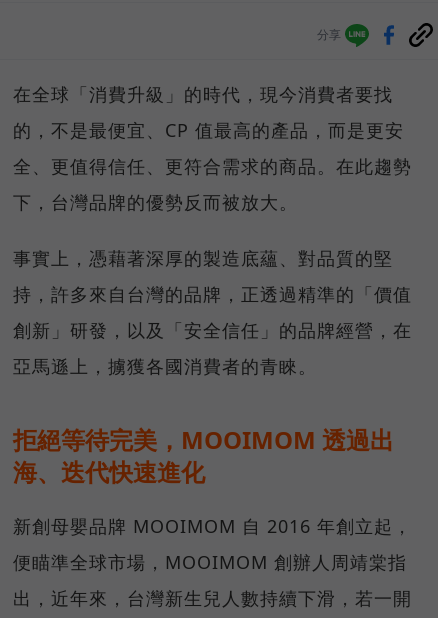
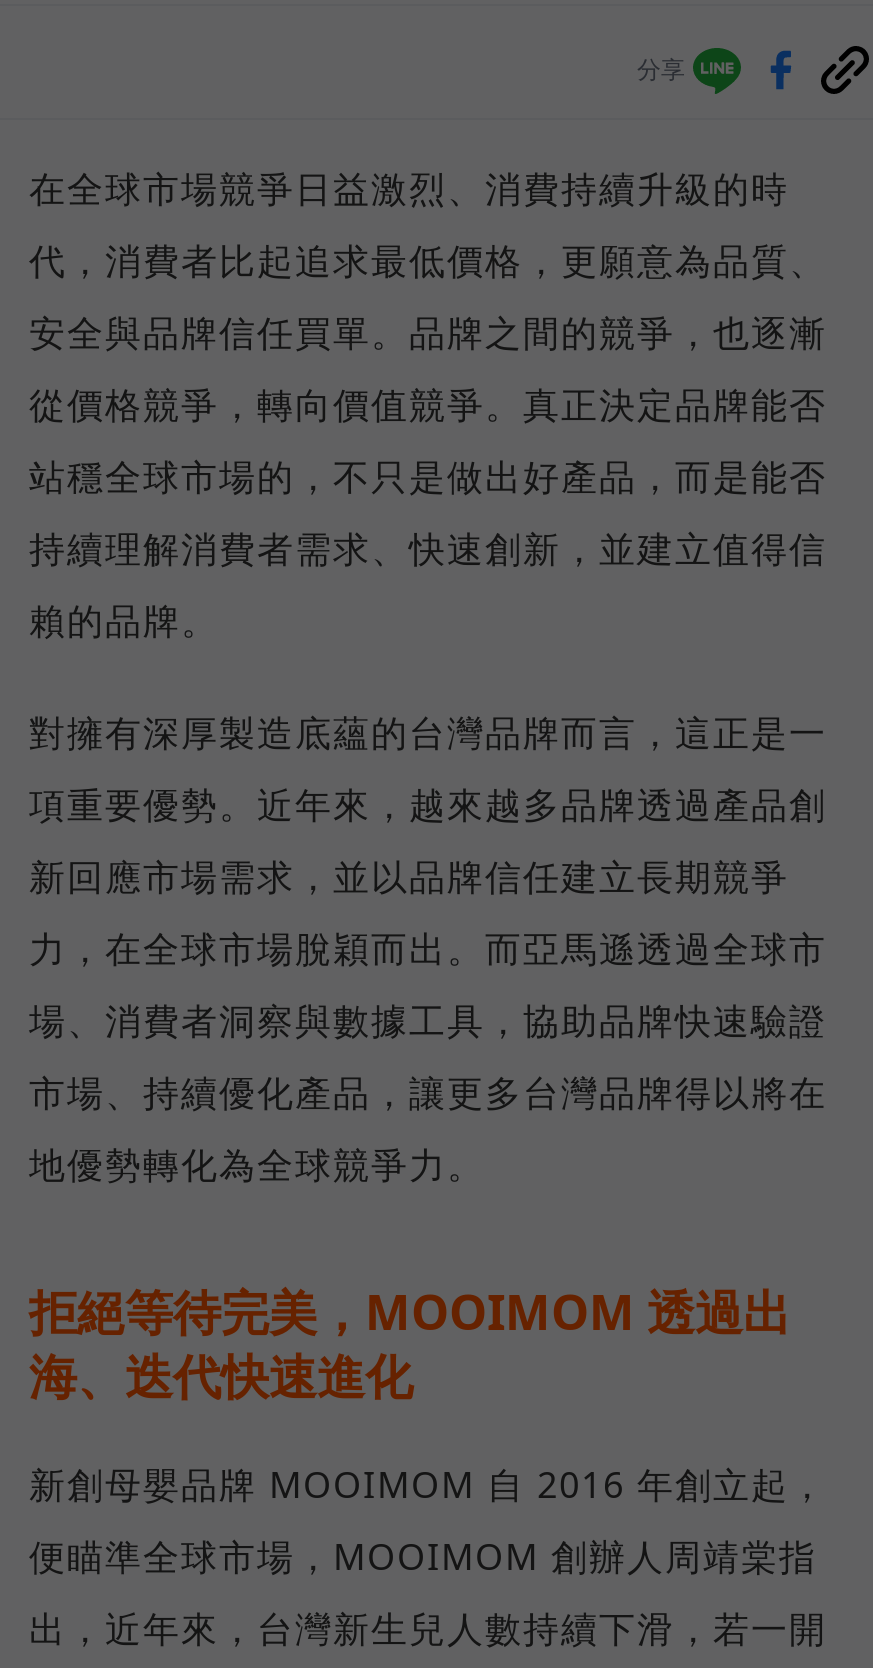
- 在全球「消費升級」的時代，現今消費者要找
- 的，不是最便宜、CP 值最高的產品，而是更安
- 全、更值得信任、更符合需求的商品。在此趨勢
- 下，台灣品牌的優勢反而被放大。
- 事實上，憑藉著深厚的製造底蘊、對品質的堅
- 持，許多來自台灣的品牌，正透過精準的「價值
- 創新」研發，以及「安全信任」的品牌經營，在
- 亞馬遜上，擄獲各國消費者的青睞。
+ 在全球市場競爭日益激烈、消費持續升級的時
+ 代，消費者比起追求最低價格，更願意為品質、
+ 安全與品牌信任買單。品牌之間的競爭，也逐漸
+ 從價格競爭，轉向價值競爭。真正決定品牌能否
+ 站穩全球市場的，不只是做出好產品，而是能否
+ 持續理解消費者需求、快速創新，並建立值得信
+ 賴的品牌。
+ 對擁有深厚製造底蘊的台灣品牌而言，這正是一
+ 項重要優勢。近年來，越來越多品牌透過產品創
+ 新回應市場需求，並以品牌信任建立長期競爭
+ 力，在全球市場脫穎而出。而亞馬遜透過全球市
+ 場、消費者洞察與數據工具，協助品牌快速驗證
+ 市場、持續優化產品，讓更多台灣品牌得以將在
+ 地優勢轉化為全球競爭力。
